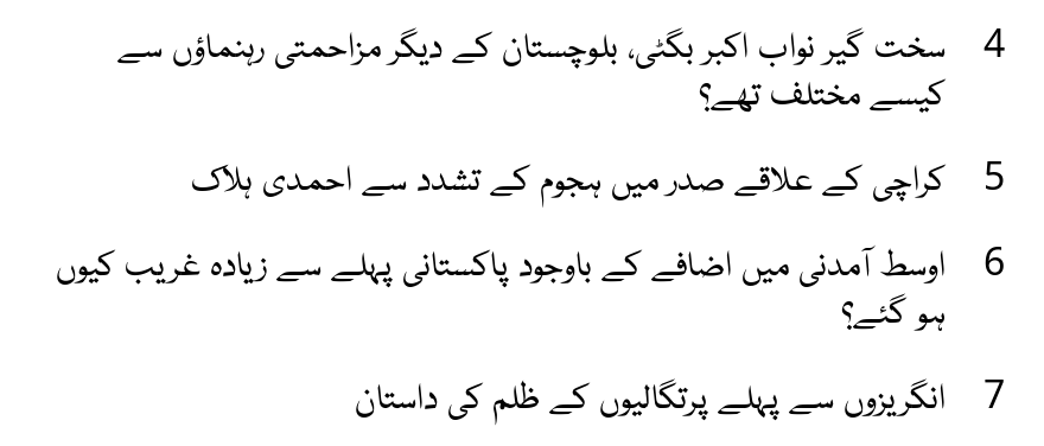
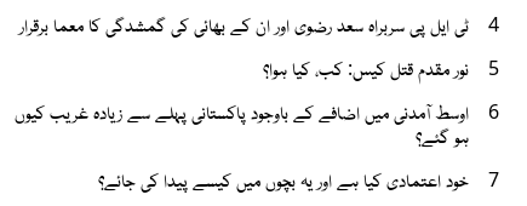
- سخت گیر نواب اکبر بگٹی، بلوچستان کے دیگر مزاحمتی رہنماؤں سے
- کیسے مختلف تھے؟
+ ٹی ایل پی سربراہ سعد رضوی اور ان کے بھائی کی گمشدگی کا معما برقرار

- کراچی کے علاقے صدر میں ہجوم کے تشدد سے احمدی ہلاک
+ نور مقدم قتل کیس: کب، کیا ہوا؟

- انگریزوں سے پہلے پرتگالیوں کے ظلم کی داستان
+ خود اعتمادی کیا ہے اور یہ بچوں میں کیسے پیدا کی جائے؟
